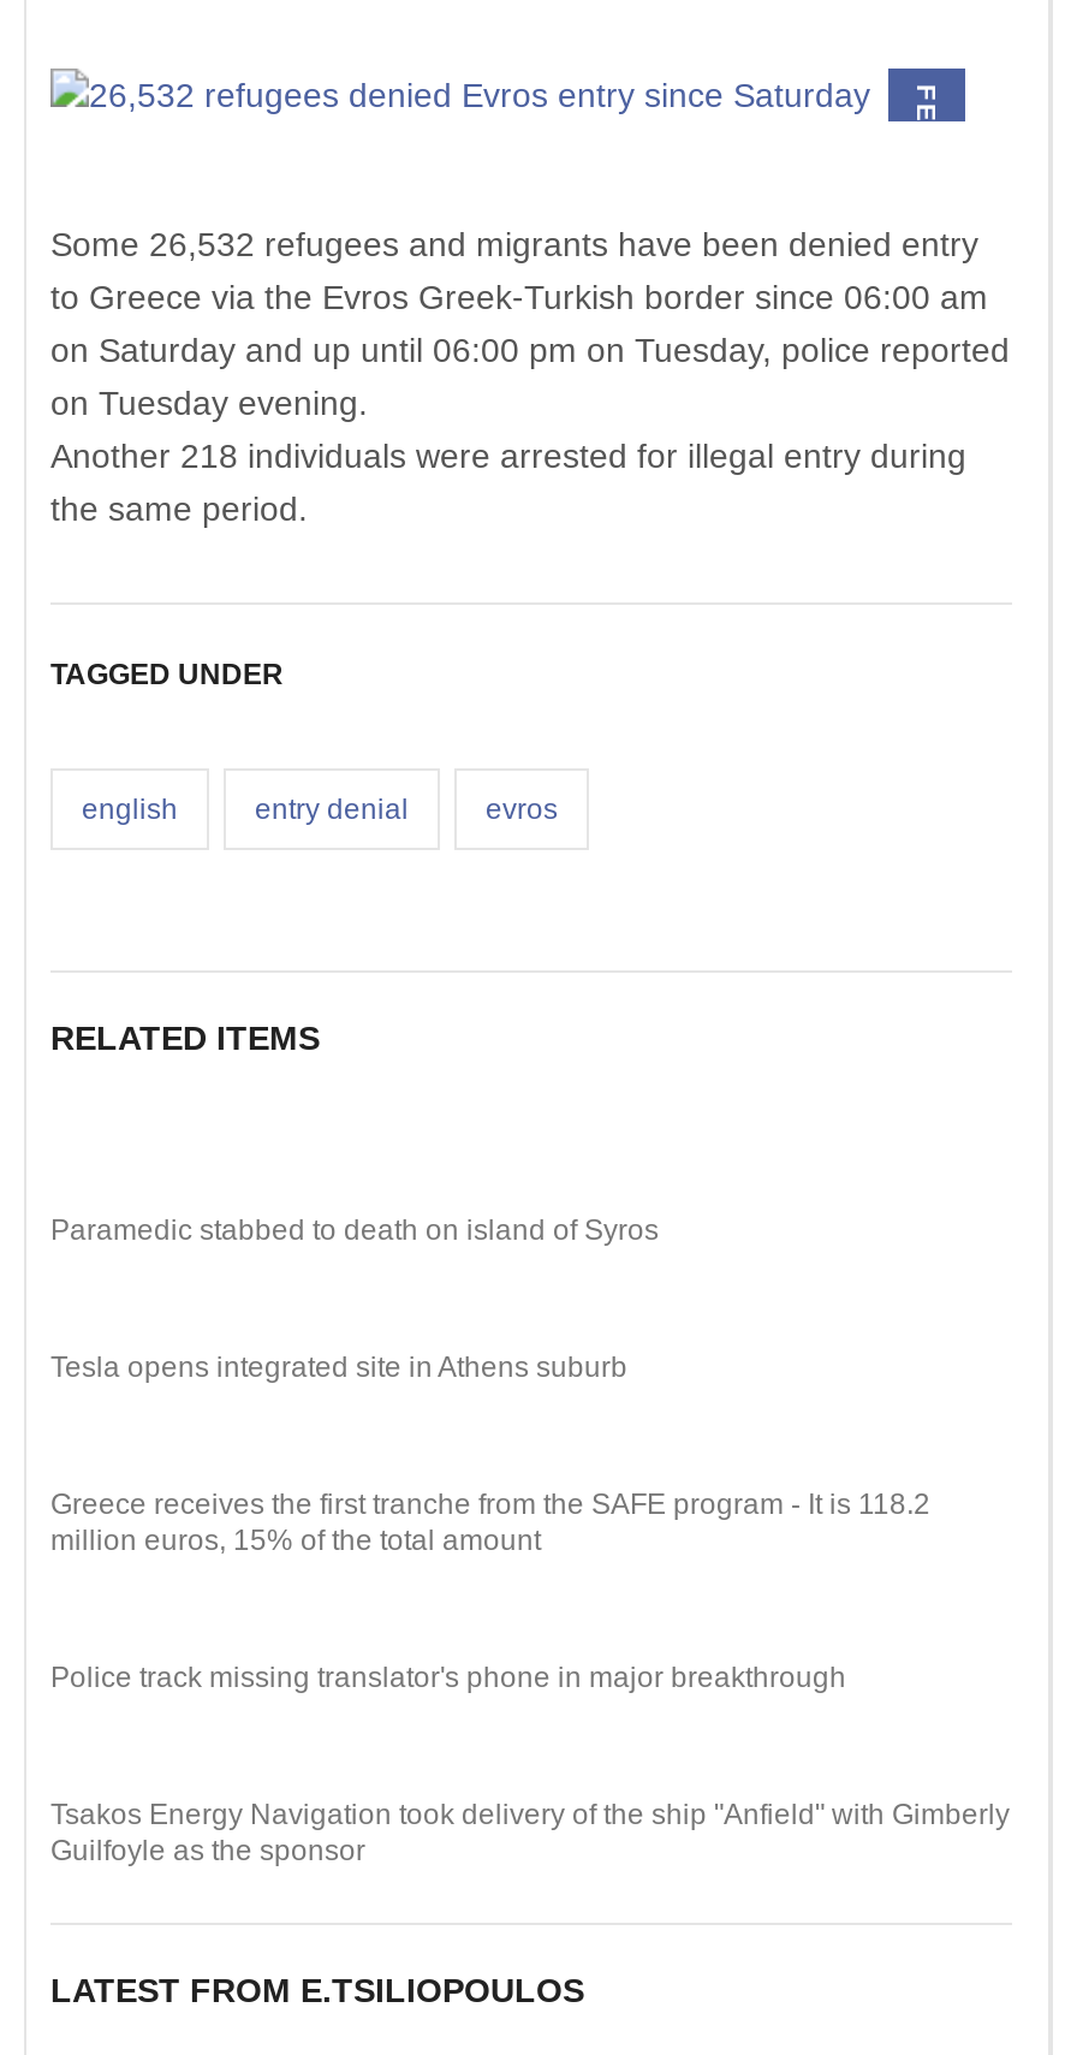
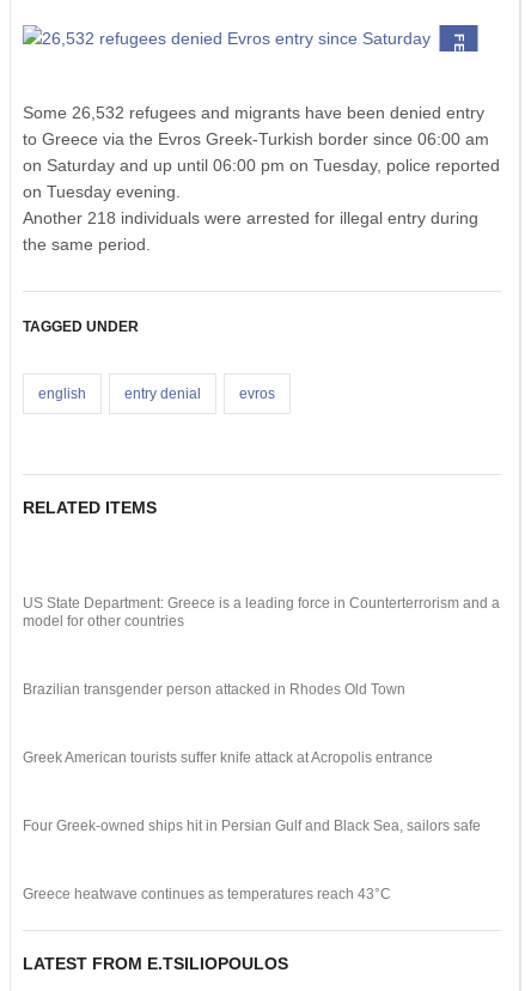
- Paramedic stabbed to death on island of Syros
+ US State Department: Greece is a leading force in Counterterrorism and a
+ model for other countries

- Tesla opens integrated site in Athens suburb
+ Brazilian transgender person attacked in Rhodes Old Town

- Greece receives the first tranche from the SAFE program - It is 118.2
- million euros, 15% of the total amount
+ Greek American tourists suffer knife attack at Acropolis entrance

- Police track missing translator's phone in major breakthrough
+ Four Greek-owned ships hit in Persian Gulf and Black Sea, sailors safe

- Tsakos Energy Navigation took delivery of the ship "Anfield" with Gimberly
- Guilfoyle as the sponsor
+ Greece heatwave continues as temperatures reach 43°C
